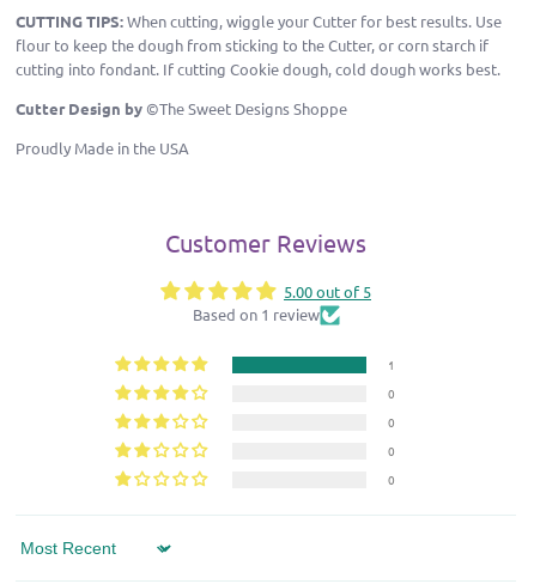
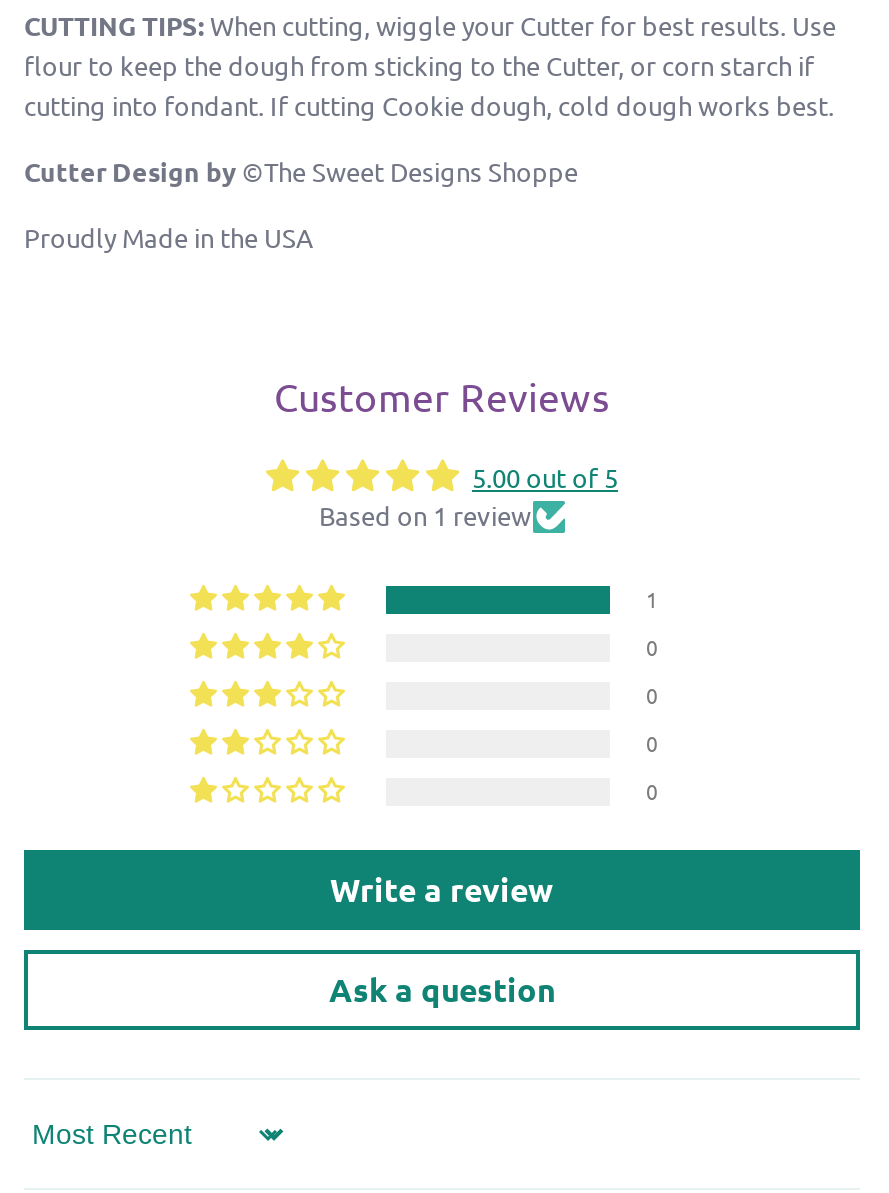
+ Write a review
+ Ask a question
